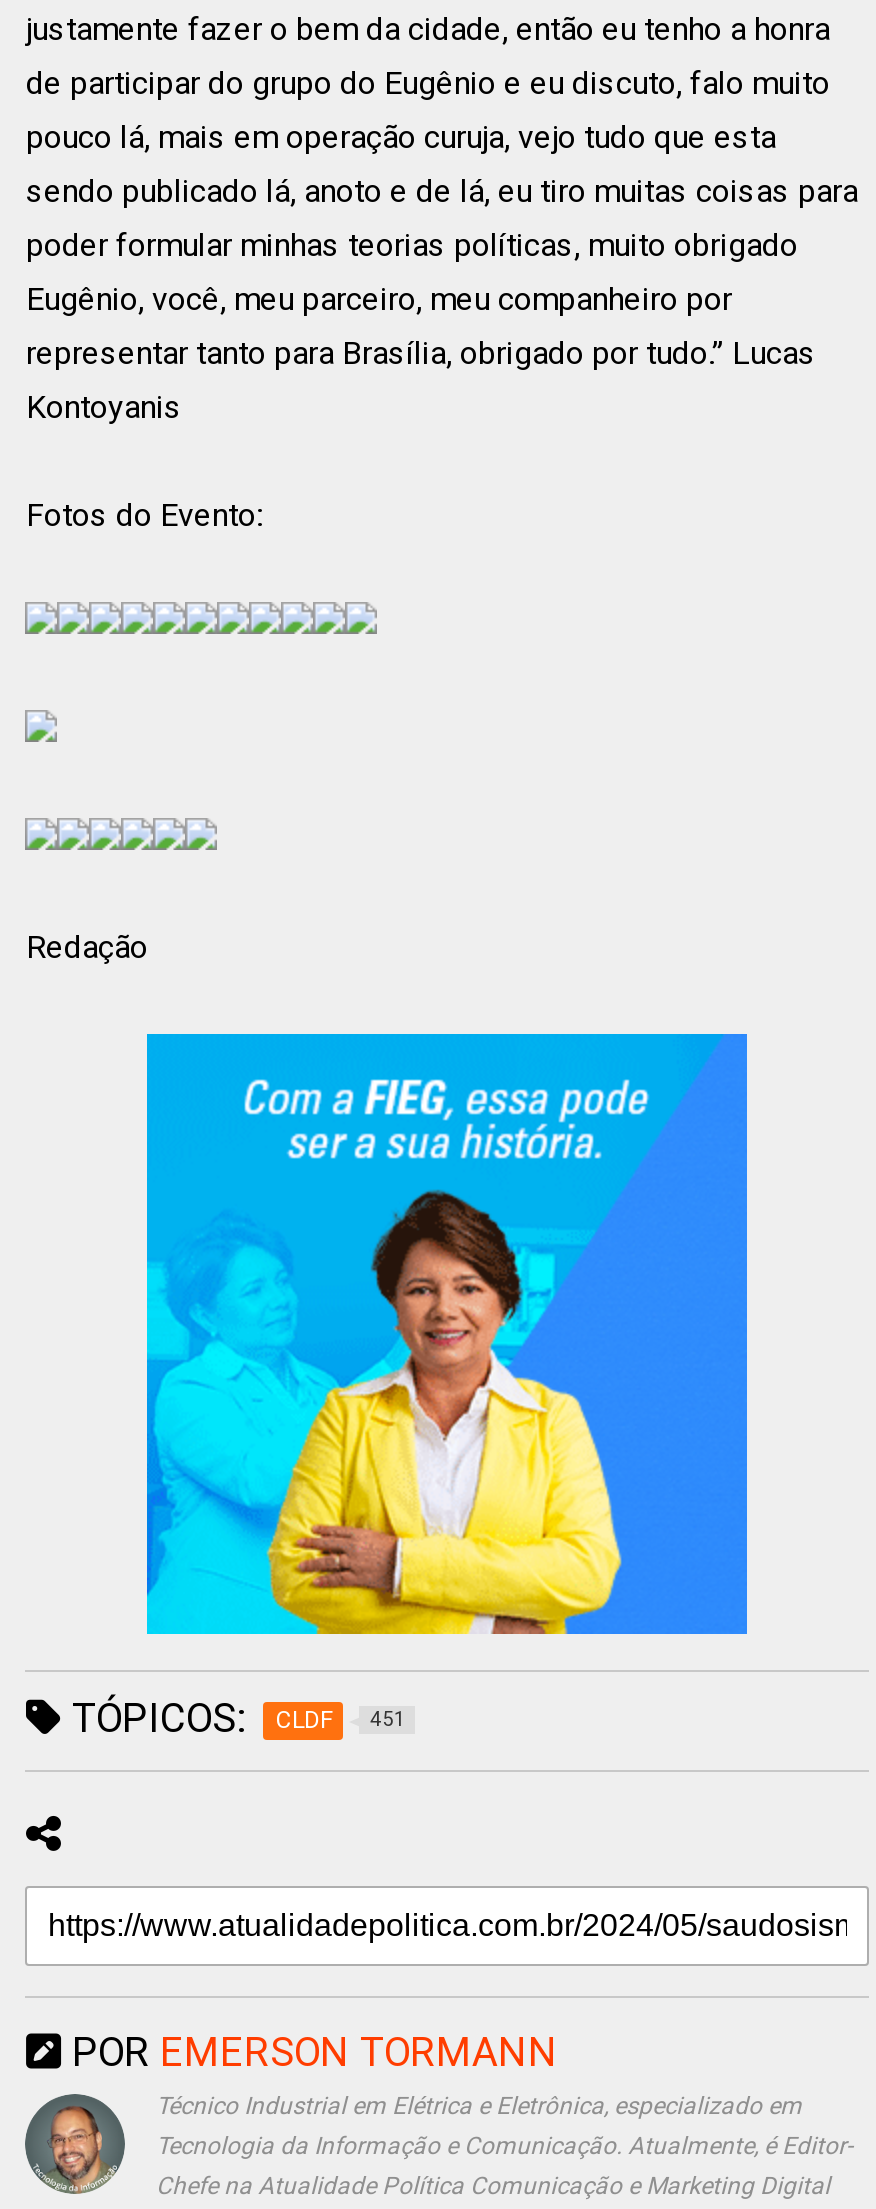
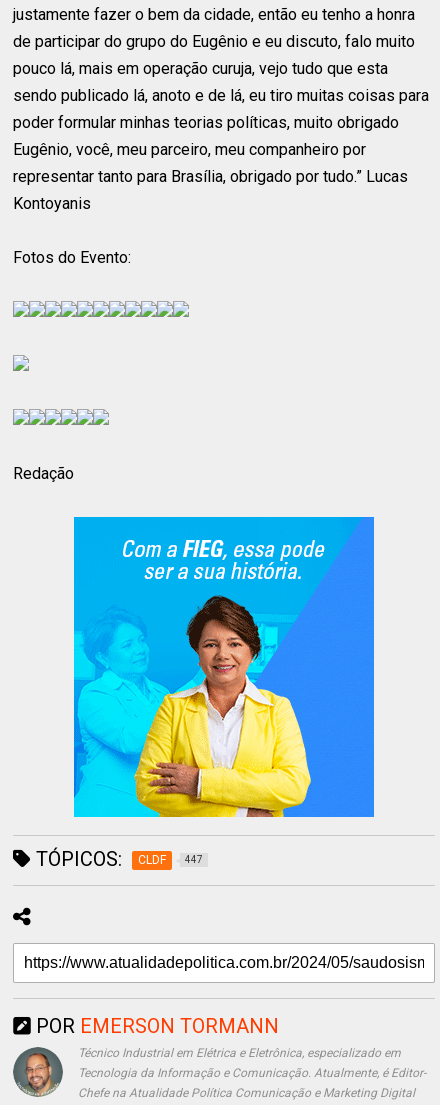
- TÓPICOS: CLDF 451
+ TÓPICOS: CLDF 447
